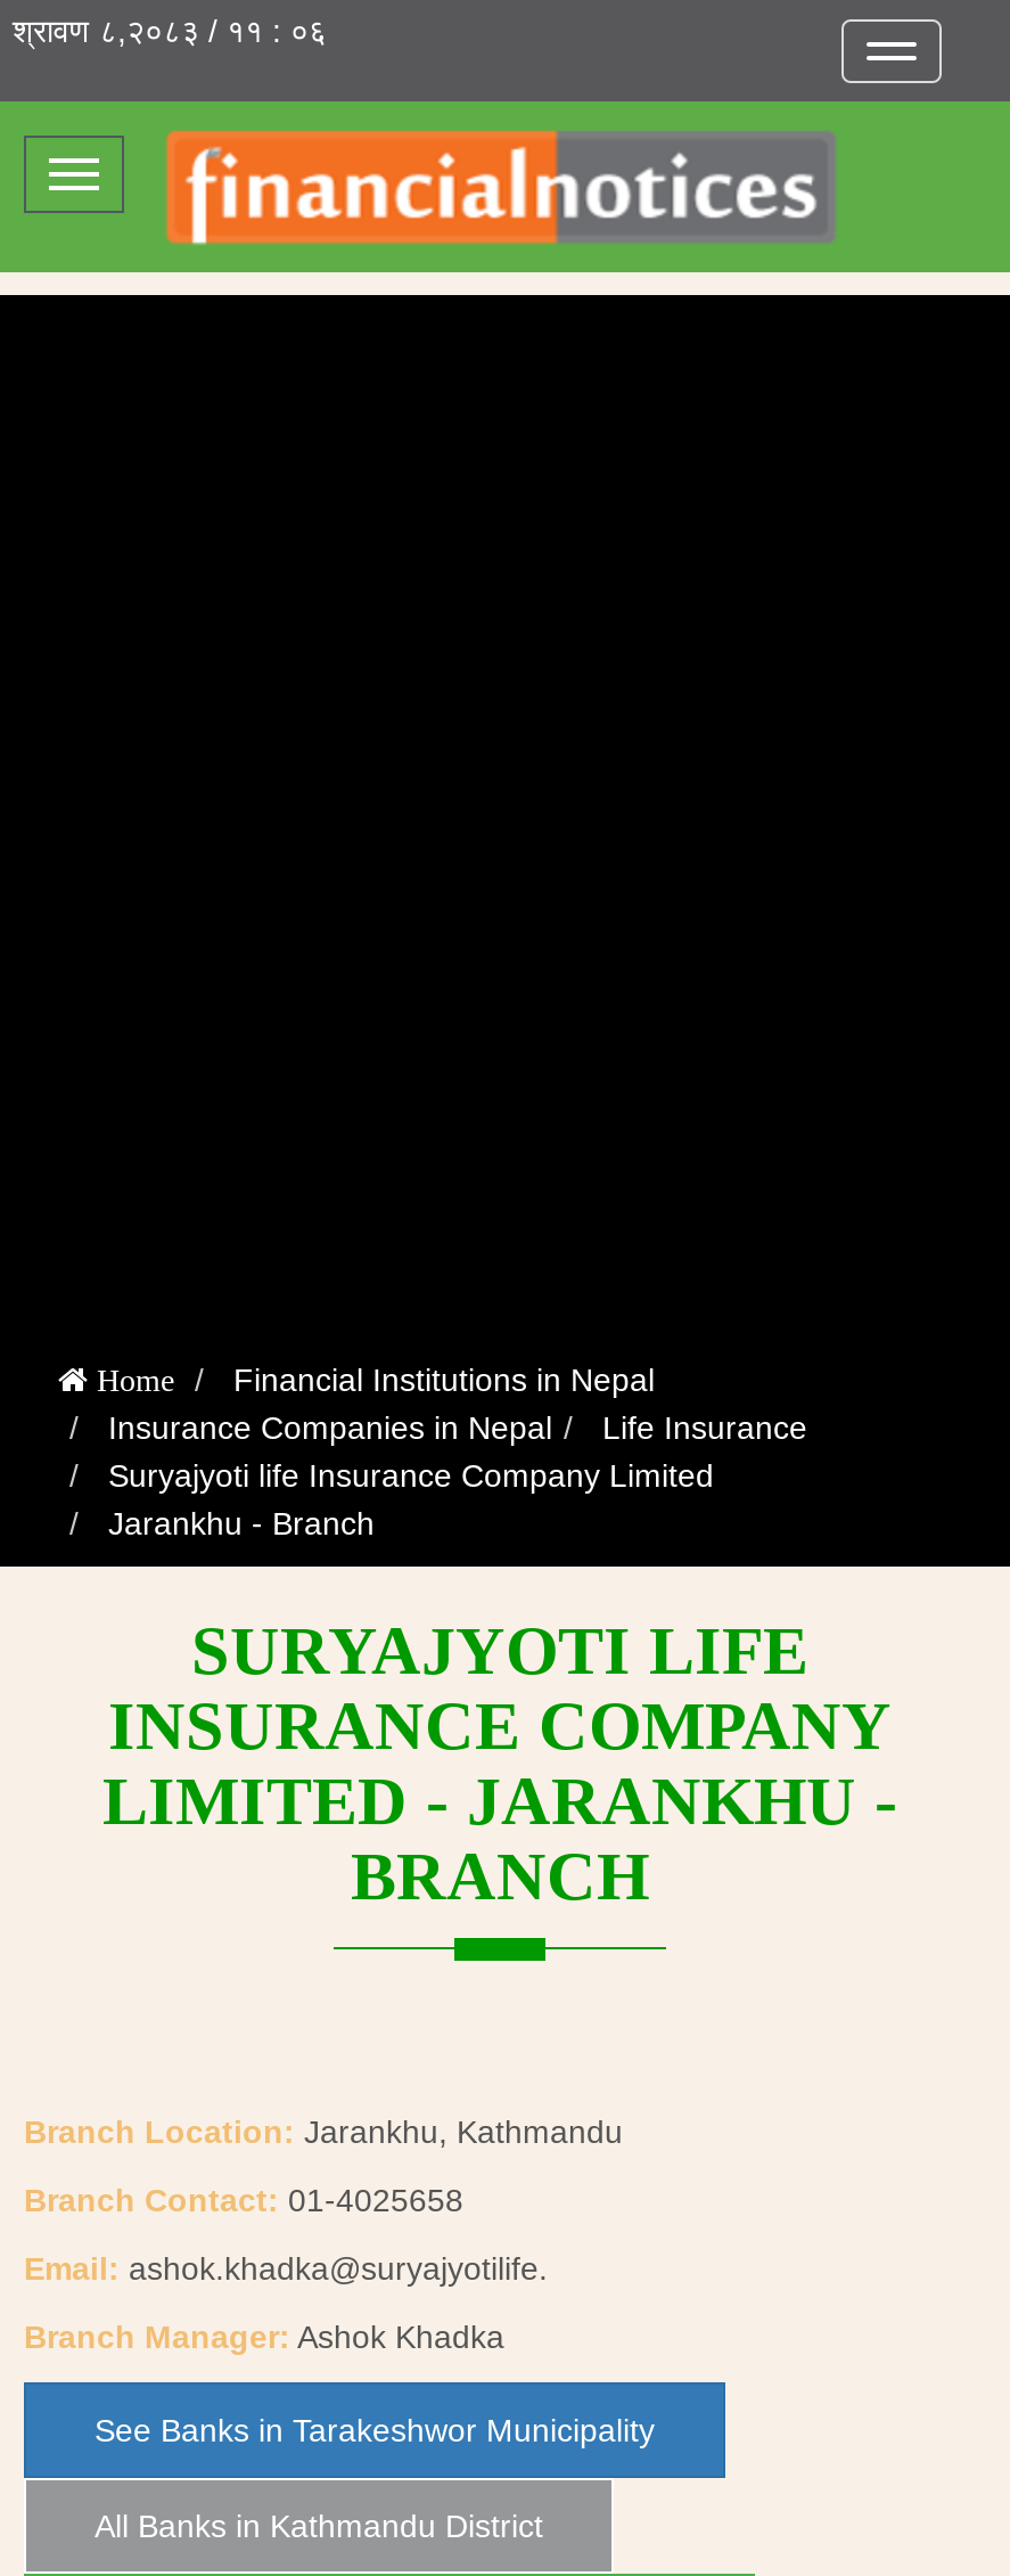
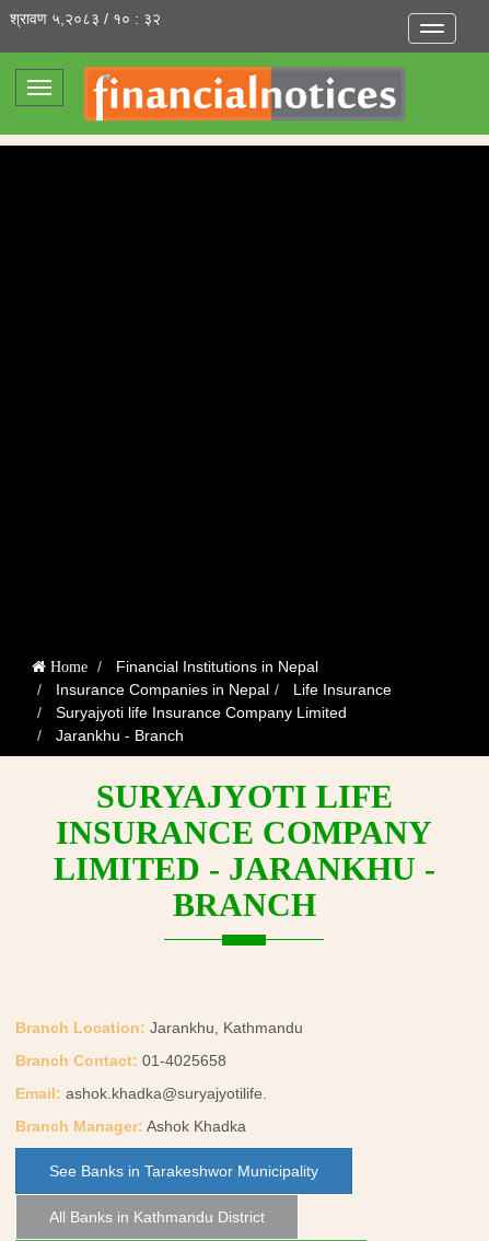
- श्रावण ८,२०८३ / ११ : ०६
+ श्रावण ५,२०८३ / १० : ३२
